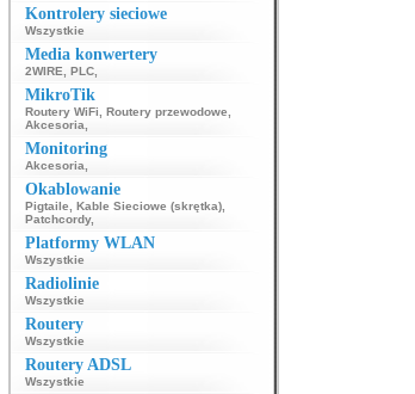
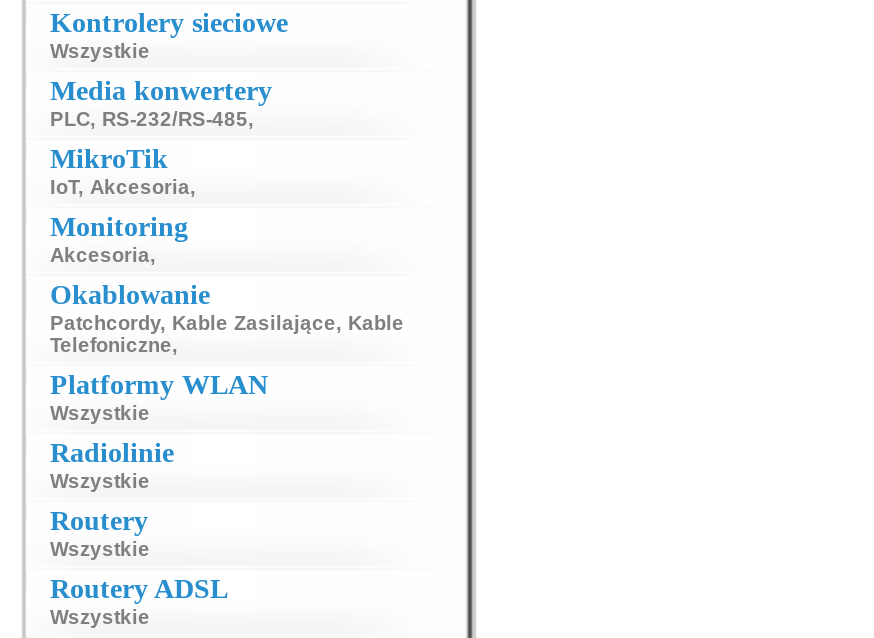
- 2WIRE, PLC,
+ PLC, RS-232/RS-485,

- Routery WiFi, Routery przewodowe,
- Akcesoria,
+ IoT, Akcesoria,

- Pigtaile, Kable Sieciowe (skrętka),
- Patchcordy,
+ Patchcordy, Kable Zasilające, Kable
+ Telefoniczne,
